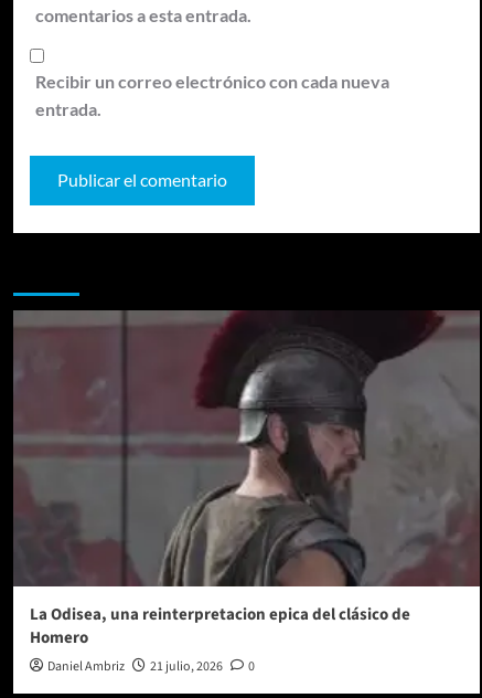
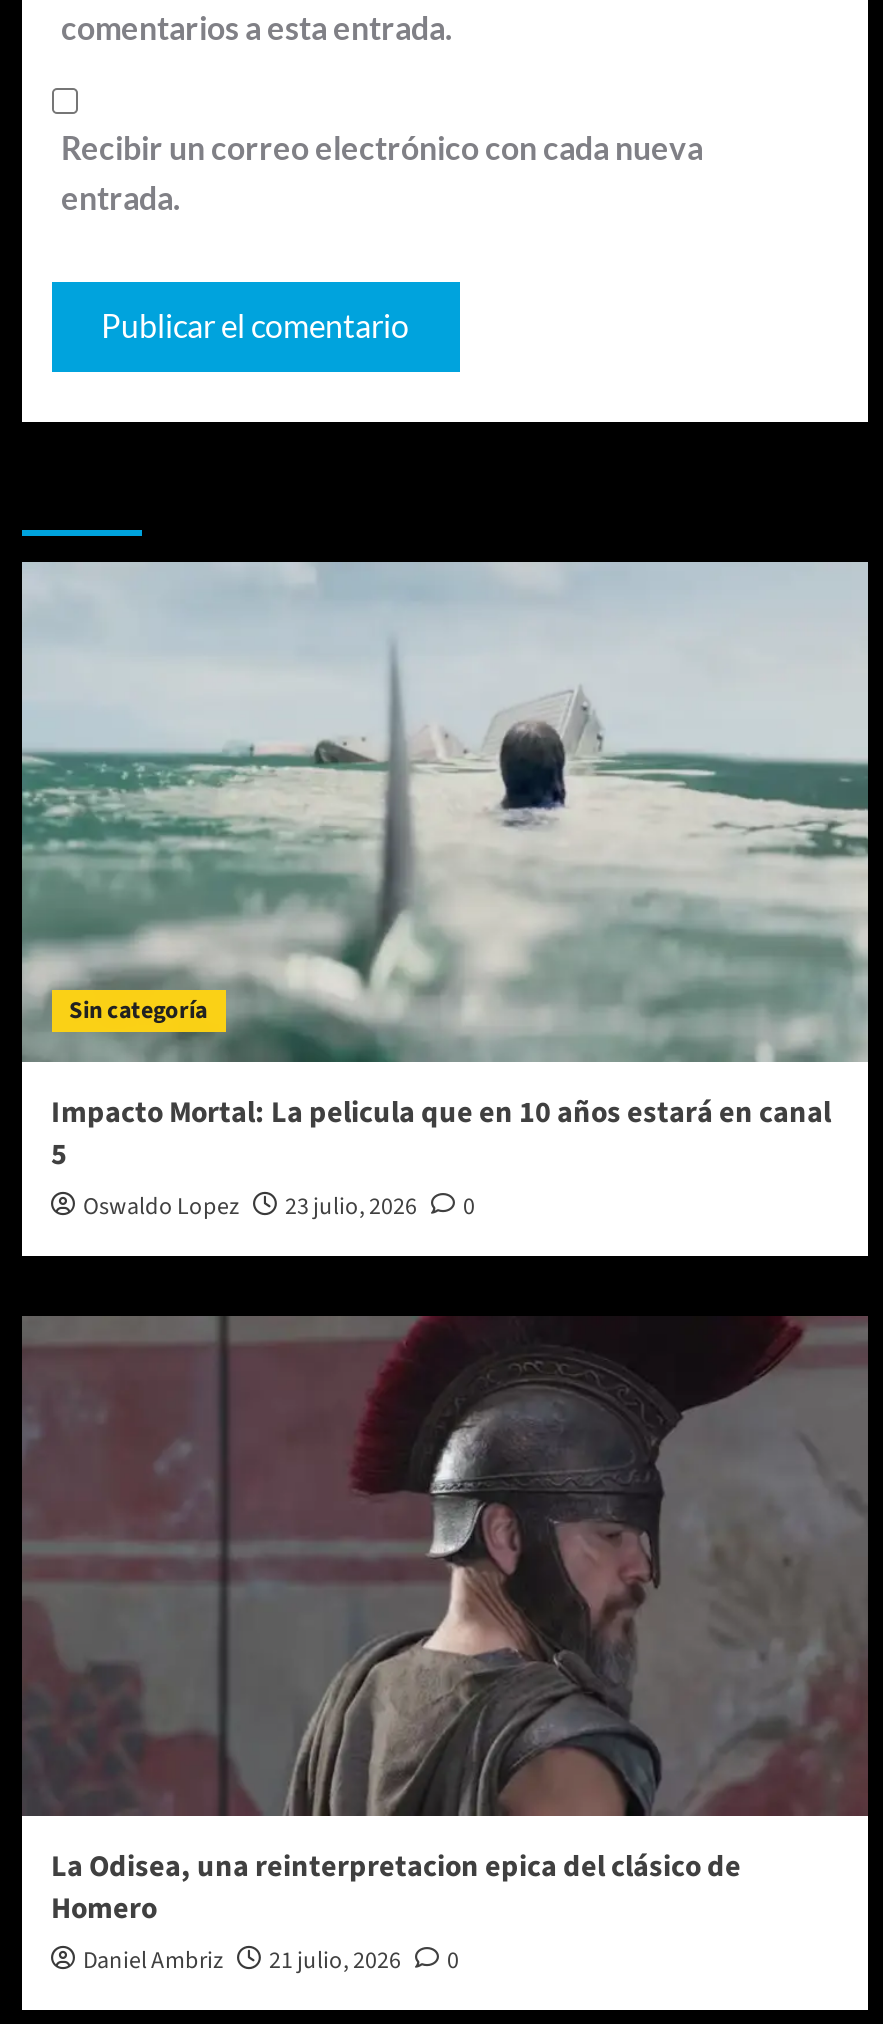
+ [image]
+ Sin categoría
+ Impacto Mortal: La pelicula que en 10 años estará en canal
+ 5
+ Oswaldo Lopez
+ 23 julio, 2026
+ 0
